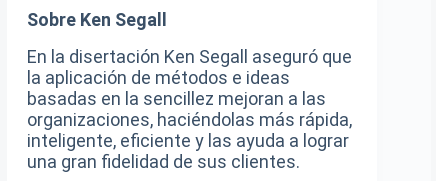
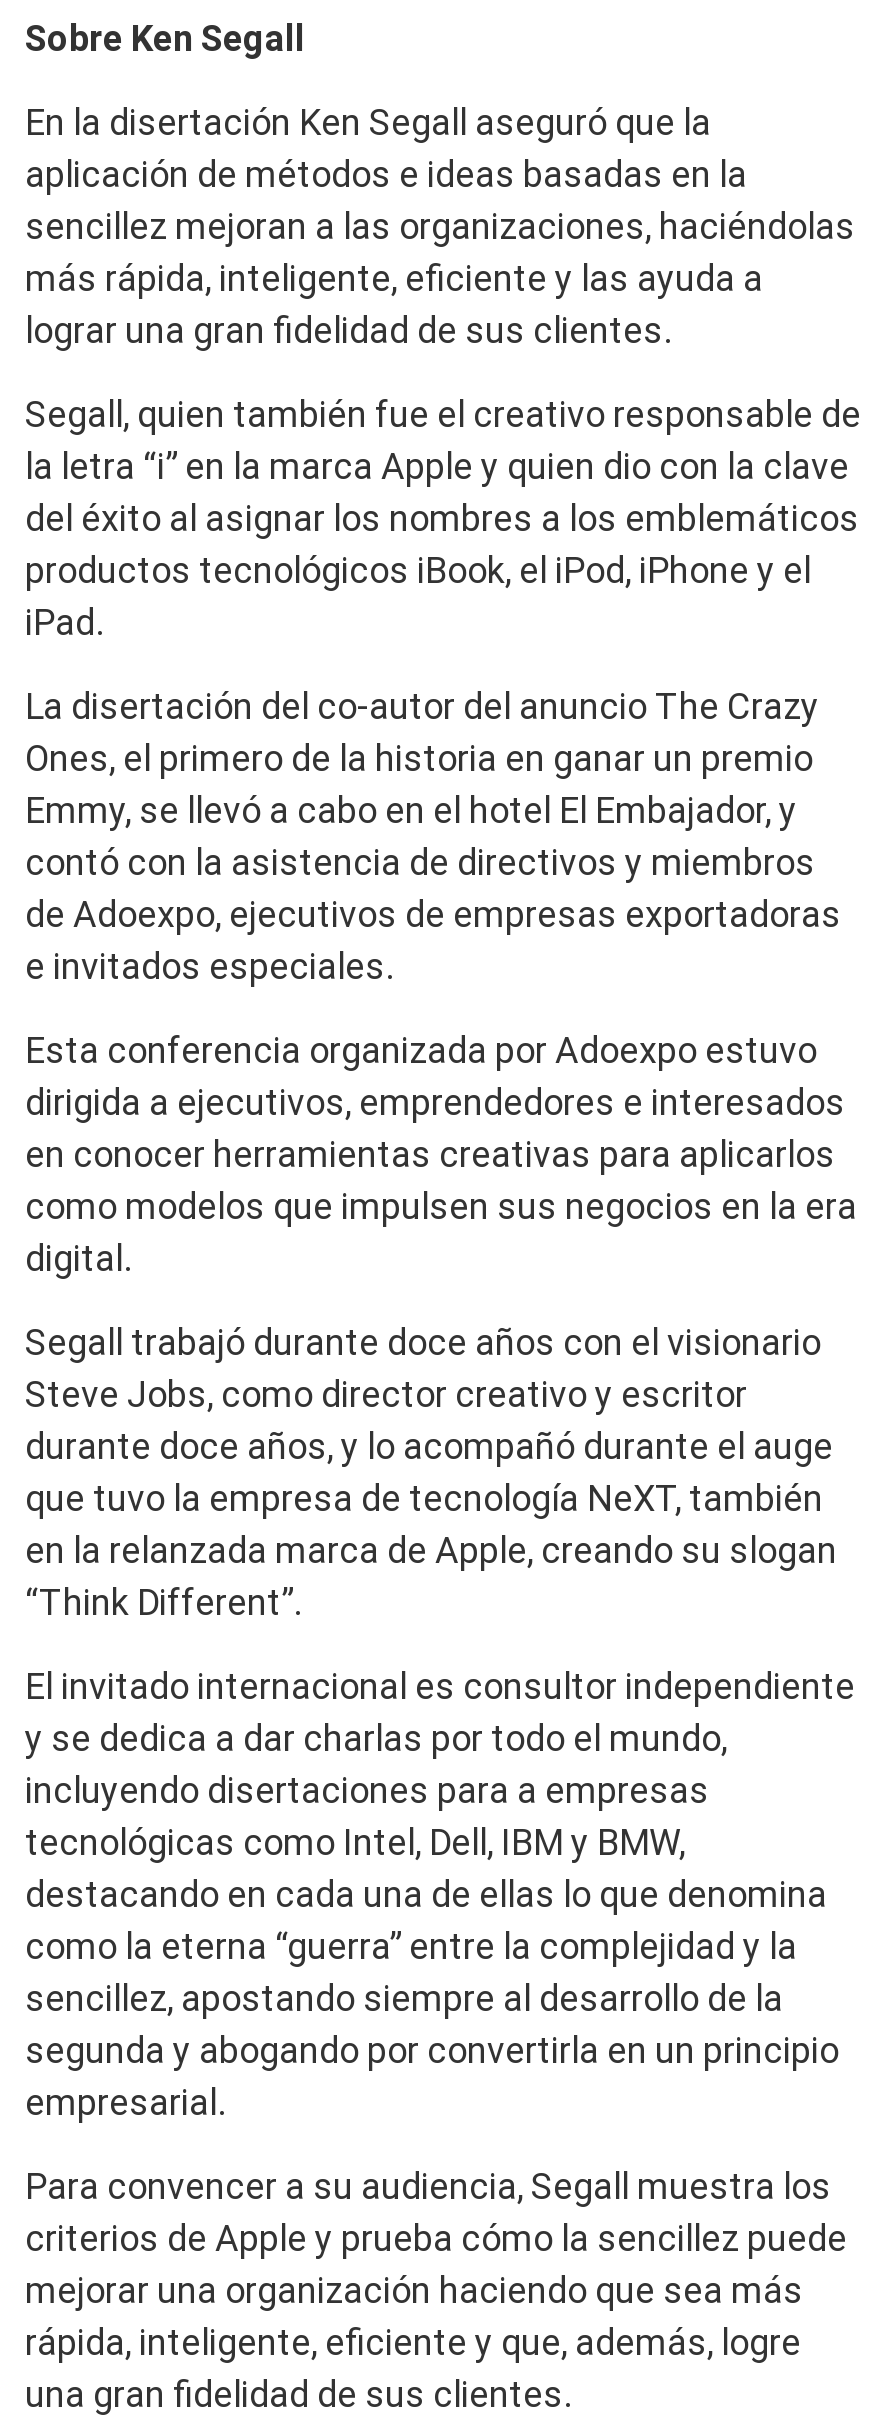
- En la disertación Ken Segall aseguró que
- la aplicación de métodos e ideas
- basadas en la sencillez mejoran a las
- organizaciones, haciéndolas más rápida,
- inteligente, eficiente y las ayuda a lograr
+ En la disertación Ken Segall aseguró que la
+ aplicación de métodos e ideas basadas en la
+ sencillez mejoran a las organizaciones, haciéndolas
+ más rápida, inteligente, eficiente y las ayuda a
+ lograr una gran fidelidad de sus clientes.
+ Segall, quien también fue el creativo responsable de
+ la letra “i” en la marca Apple y quien dio con la clave
+ del éxito al asignar los nombres a los emblemáticos
+ productos tecnológicos iBook, el iPod, iPhone y el
+ iPad.
+ La disertación del co-autor del anuncio The Crazy
+ Ones, el primero de la historia en ganar un premio
+ Emmy, se llevó a cabo en el hotel El Embajador, y
+ contó con la asistencia de directivos y miembros
+ de Adoexpo, ejecutivos de empresas exportadoras
+ e invitados especiales.
+ Esta conferencia organizada por Adoexpo estuvo
+ dirigida a ejecutivos, emprendedores e interesados
+ en conocer herramientas creativas para aplicarlos
+ como modelos que impulsen sus negocios en la era
+ digital.
+ Segall trabajó durante doce años con el visionario
+ Steve Jobs, como director creativo y escritor
+ durante doce años, y lo acompañó durante el auge
+ que tuvo la empresa de tecnología NeXT, también
+ en la relanzada marca de Apple, creando su slogan
+ “Think Different”.
+ El invitado internacional es consultor independiente
+ y se dedica a dar charlas por todo el mundo,
+ incluyendo disertaciones para a empresas
+ tecnológicas como Intel, Dell, IBM y BMW,
+ destacando en cada una de ellas lo que denomina
+ como la eterna “guerra” entre la complejidad y la
+ sencillez, apostando siempre al desarrollo de la
+ segunda y abogando por convertirla en un principio
+ empresarial.
+ Para convencer a su audiencia, Segall muestra los
+ criterios de Apple y prueba cómo la sencillez puede
+ mejorar una organización haciendo que sea más
+ rápida, inteligente, eficiente y que, además, logre
